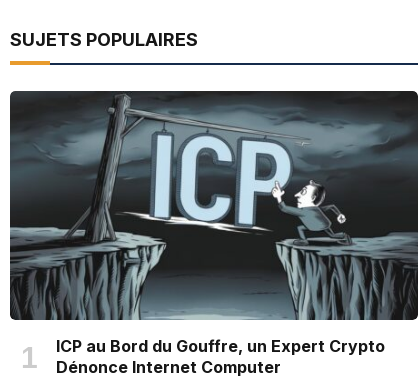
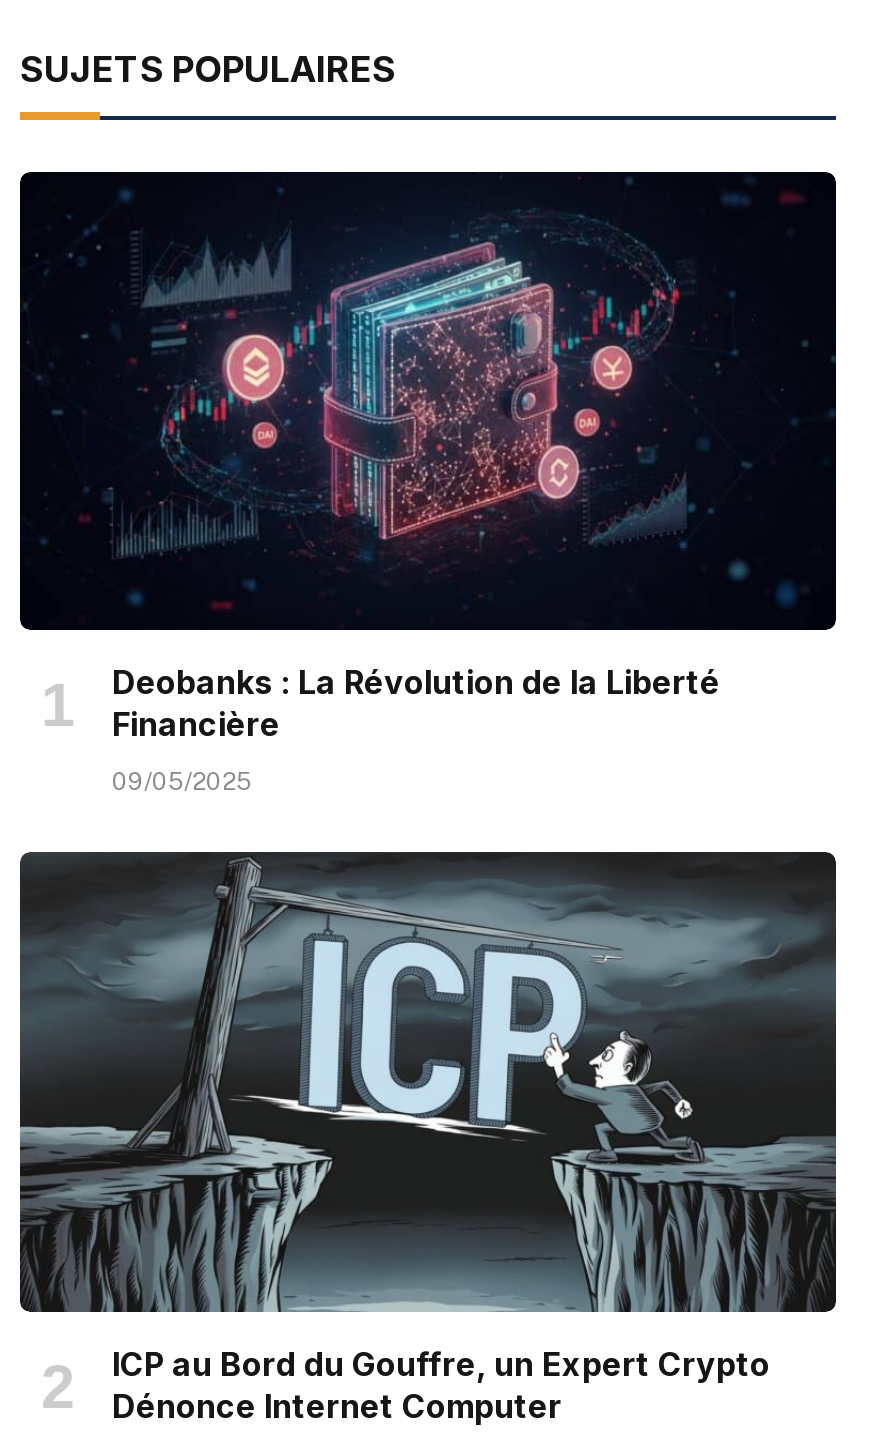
+ [image]
+ Deobanks : La Révolution de la Liberté
+ Financière
+ 09/05/2025
